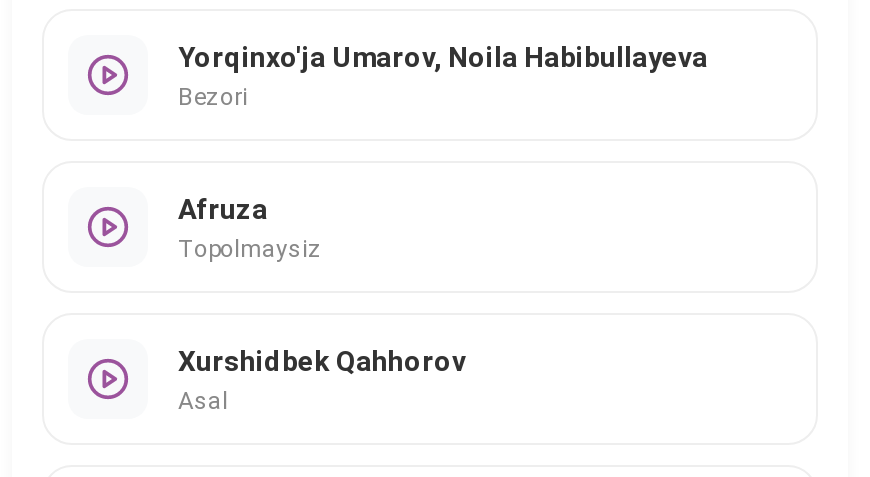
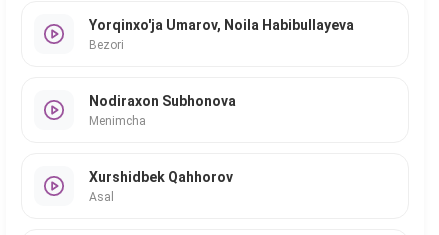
- Afruza
- Topolmaysiz
+ Nodiraxon Subhonova
+ Menimcha
